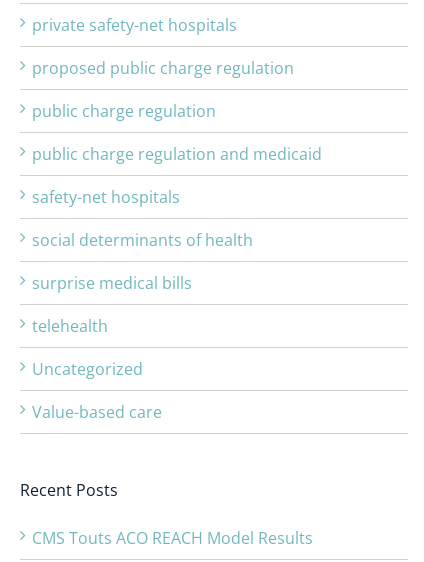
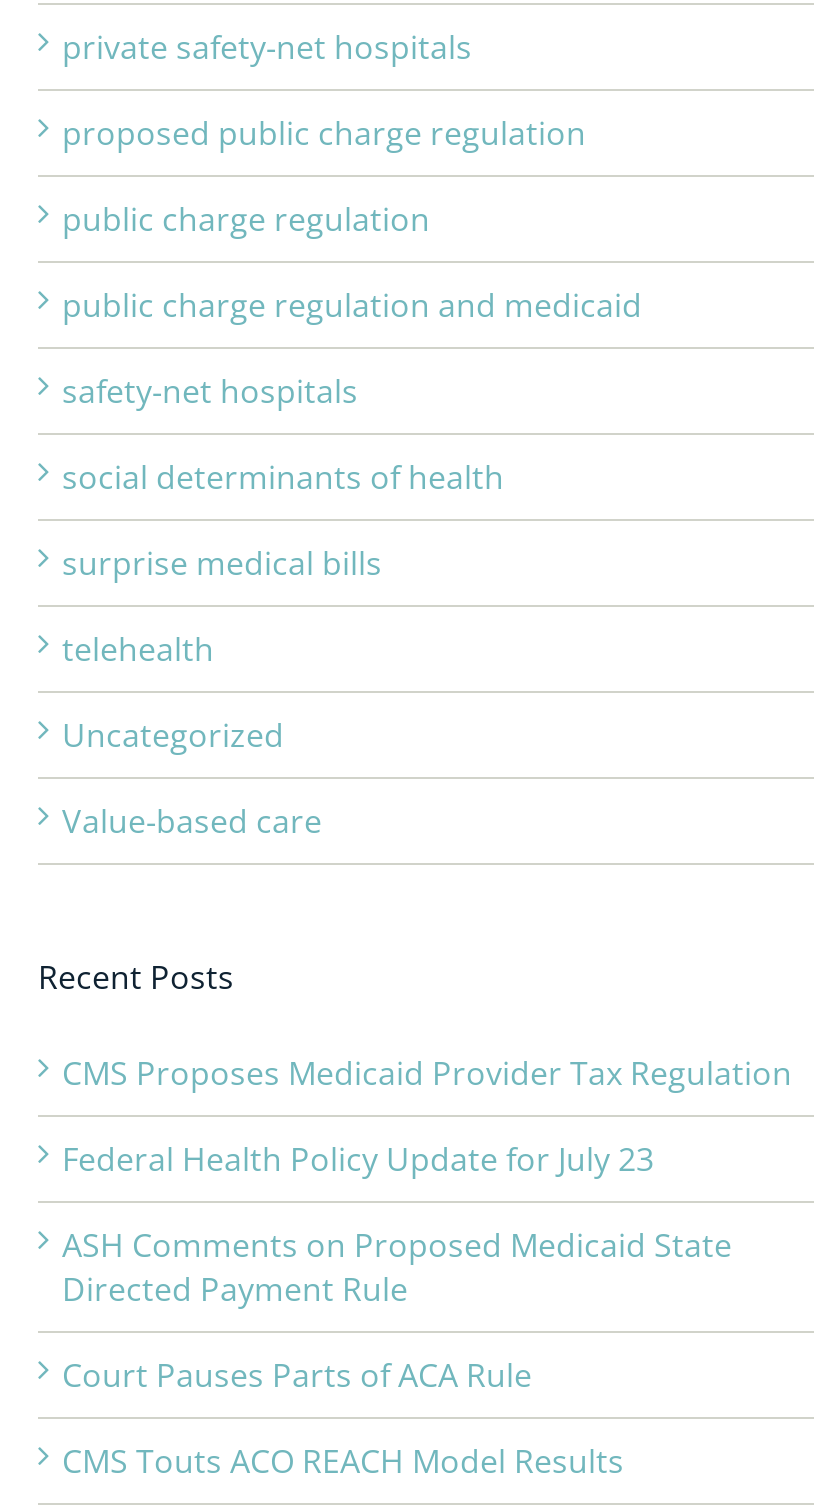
+ CMS Proposes Medicaid Provider Tax Regulation
+ Federal Health Policy Update for July 23
+ ASH Comments on Proposed Medicaid State
+ Directed Payment Rule
+ Court Pauses Parts of ACA Rule
